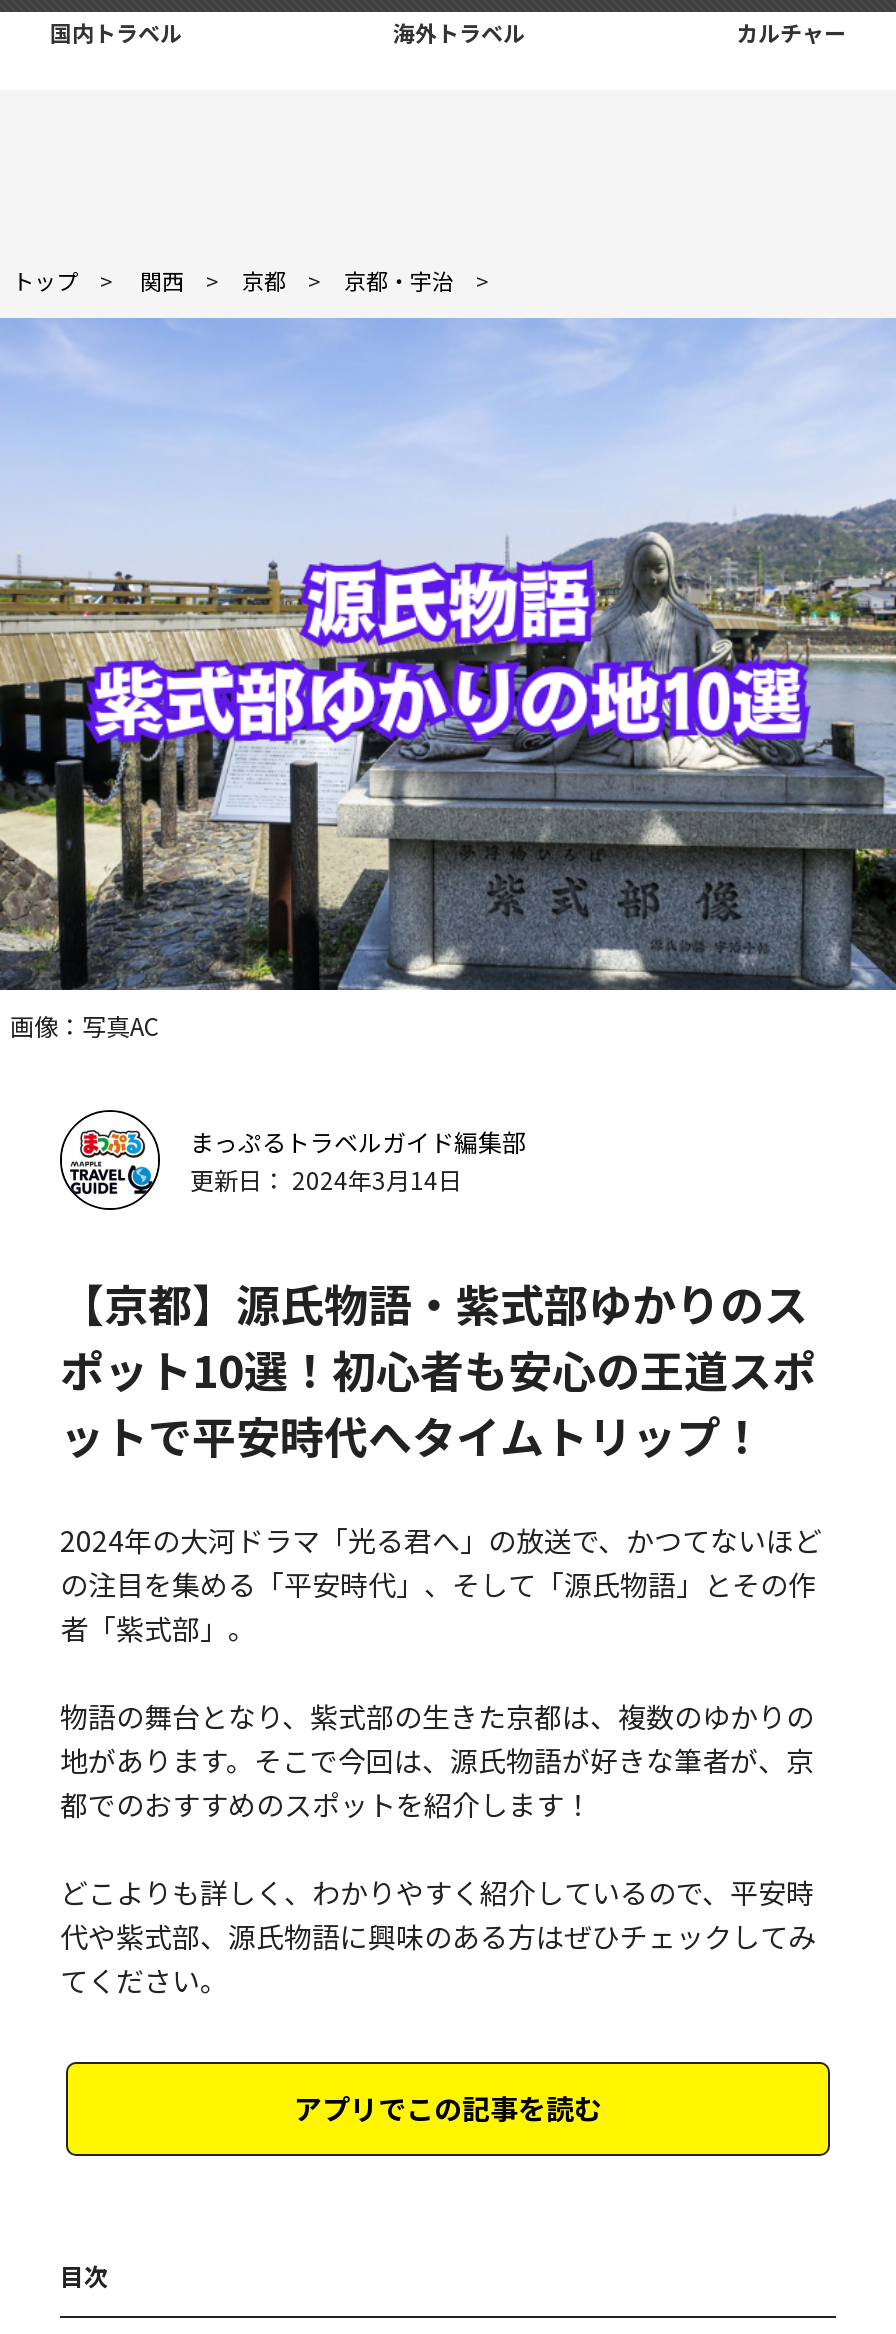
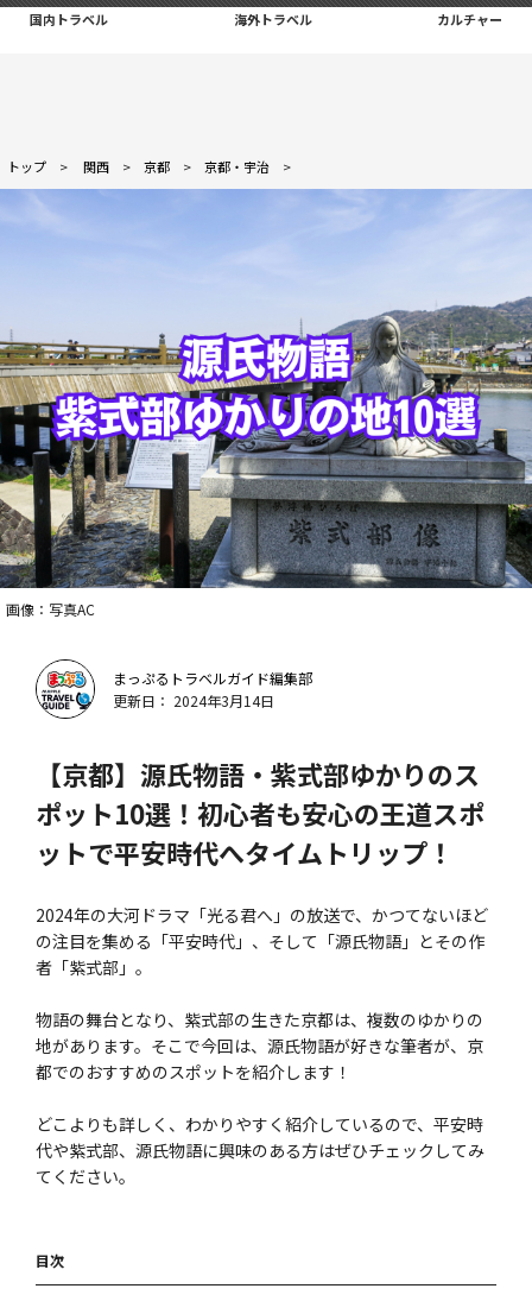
- アプリでこの記事を読む
